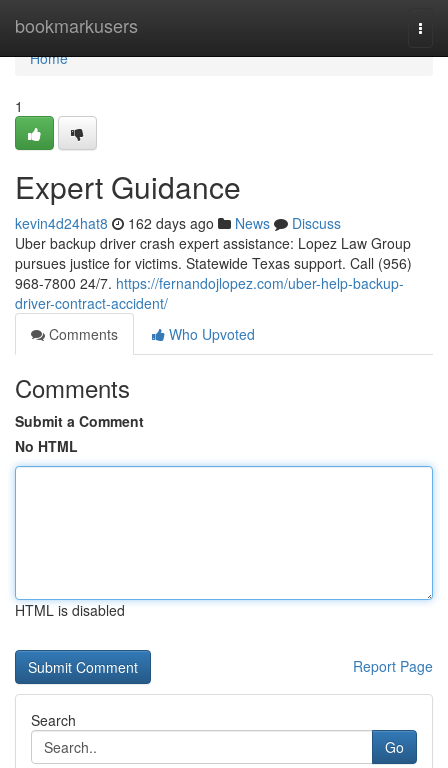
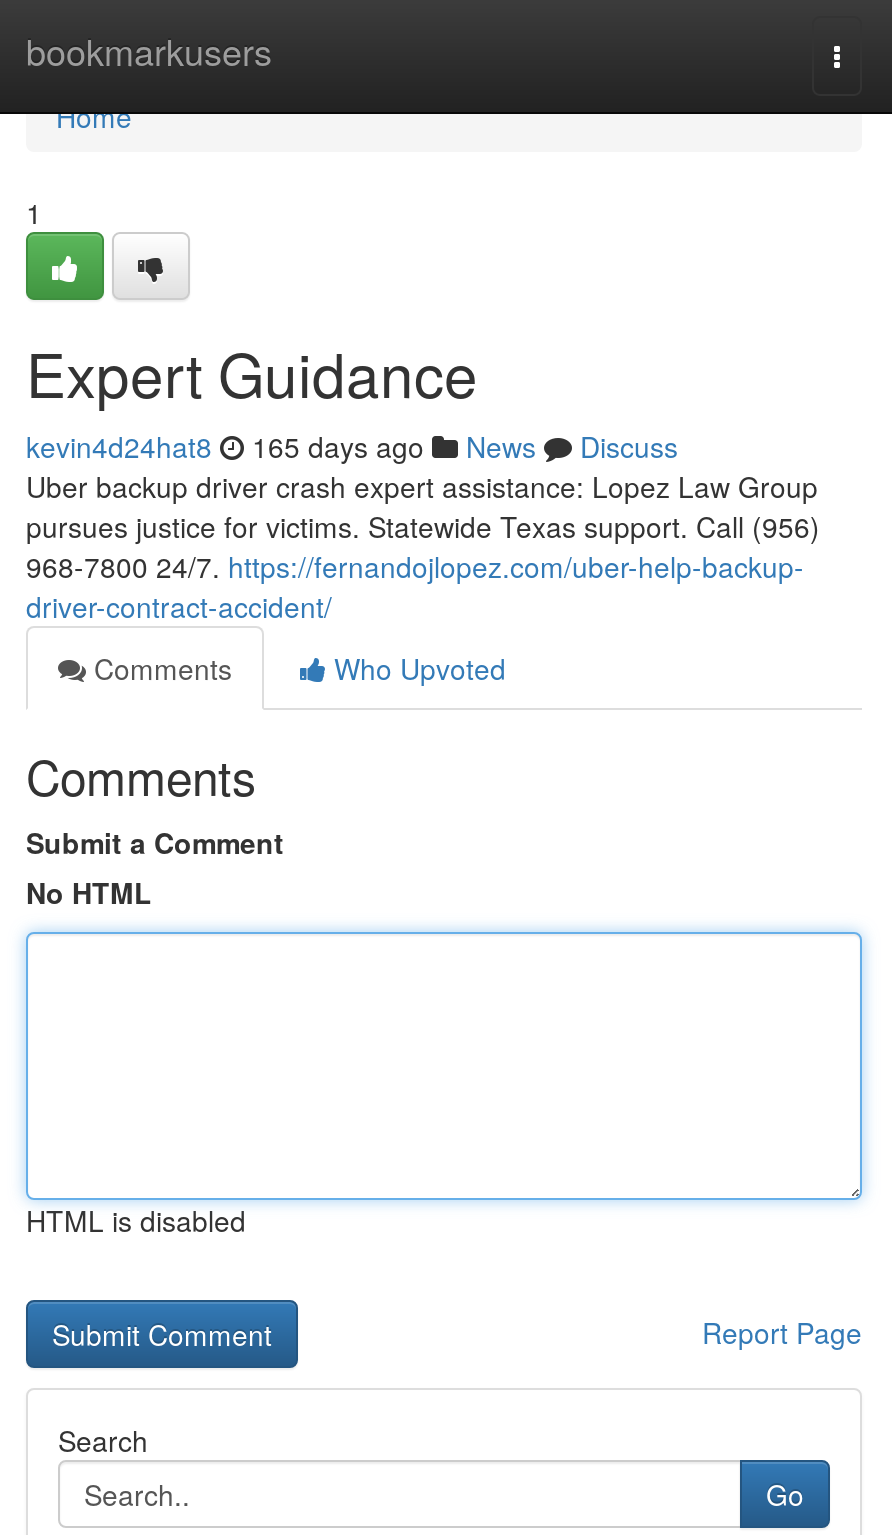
- kevin4d24hat8 162 days ago News Discuss
+ kevin4d24hat8 165 days ago News Discuss
